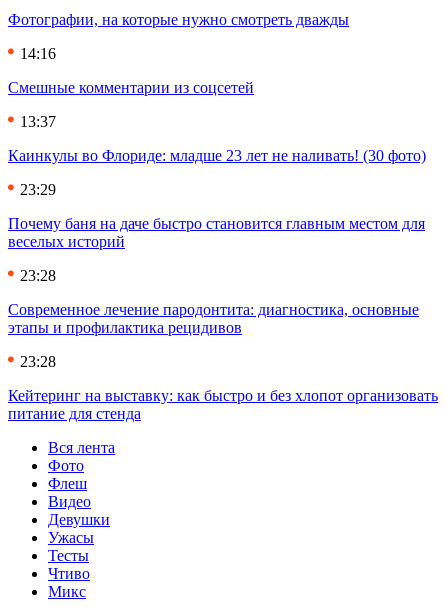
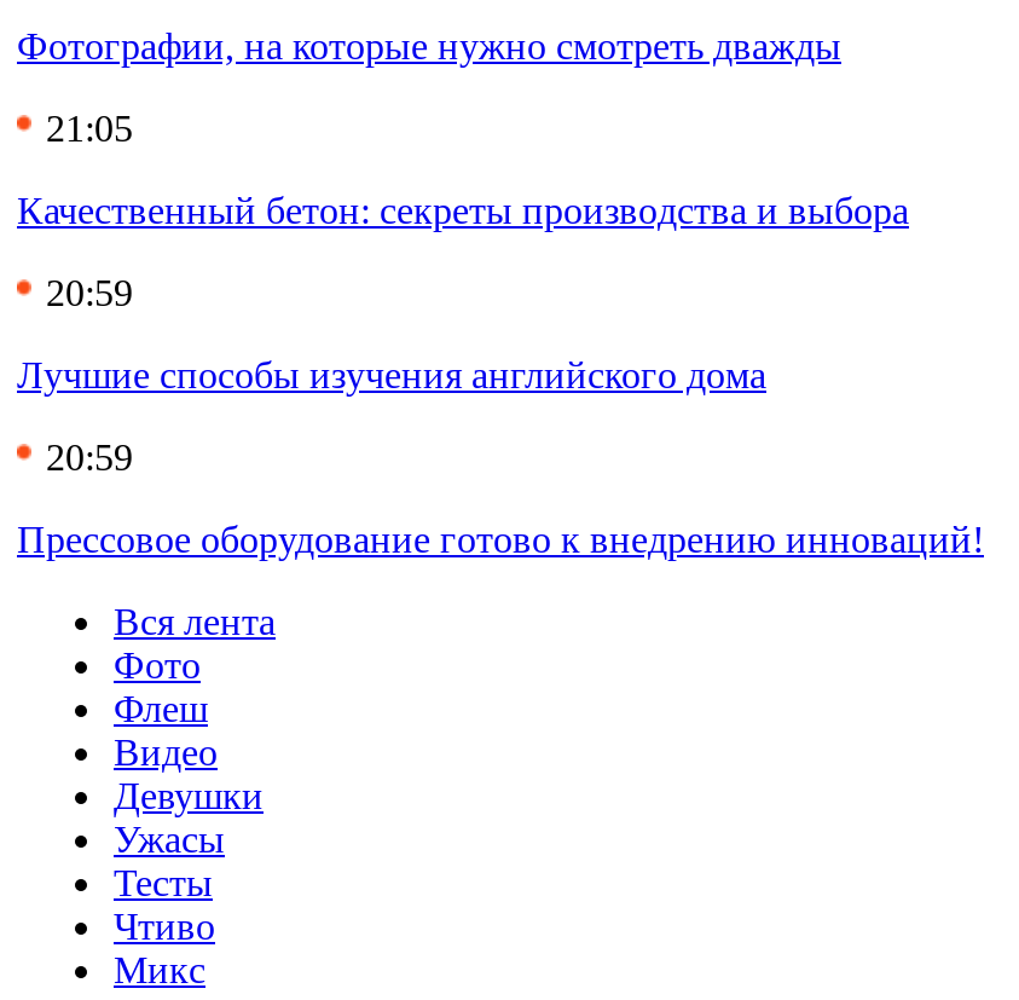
- 14:16
- Смешные комментарии из соцсетей
- 13:37
- Каинкулы во Флориде: младше 23 лет не наливать! (30 фото)
- 23:29
- Почему баня на даче быстро становится главным местом для
- веселых историй
- 23:28
- Современное лечение пародонтита: диагностика, основные
- этапы и профилактика рецидивов
- 23:28
- Кейтеринг на выставку: как быстро и без хлопот организовать
- питание для стенда
+ 21:05
+ Качественный бетон: секреты производства и выбора
+ 20:59
+ Лучшие способы изучения английского дома
+ 20:59
+ Прессовое оборудование готово к внедрению инноваций!
